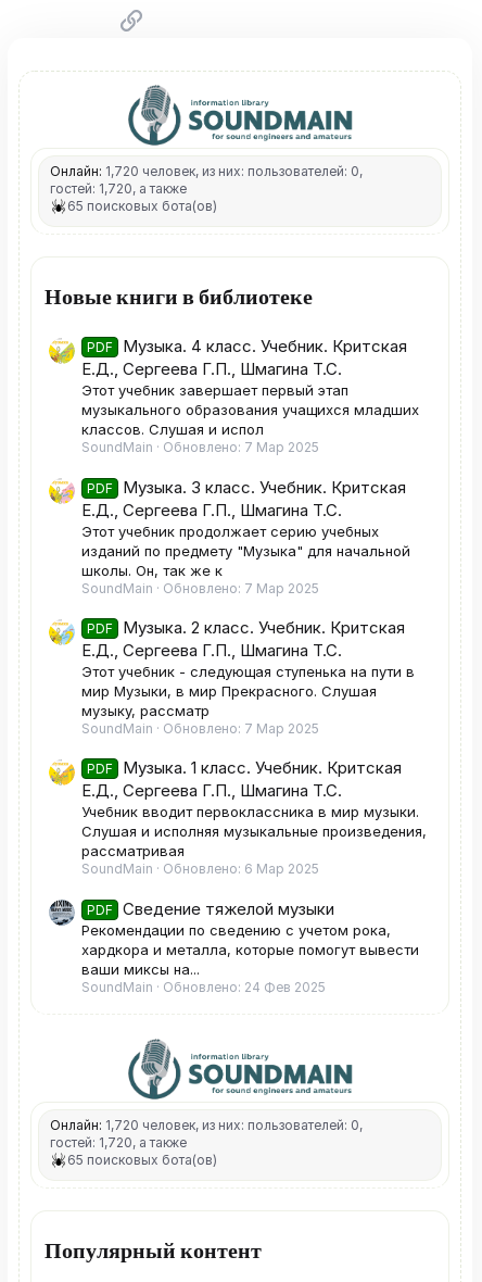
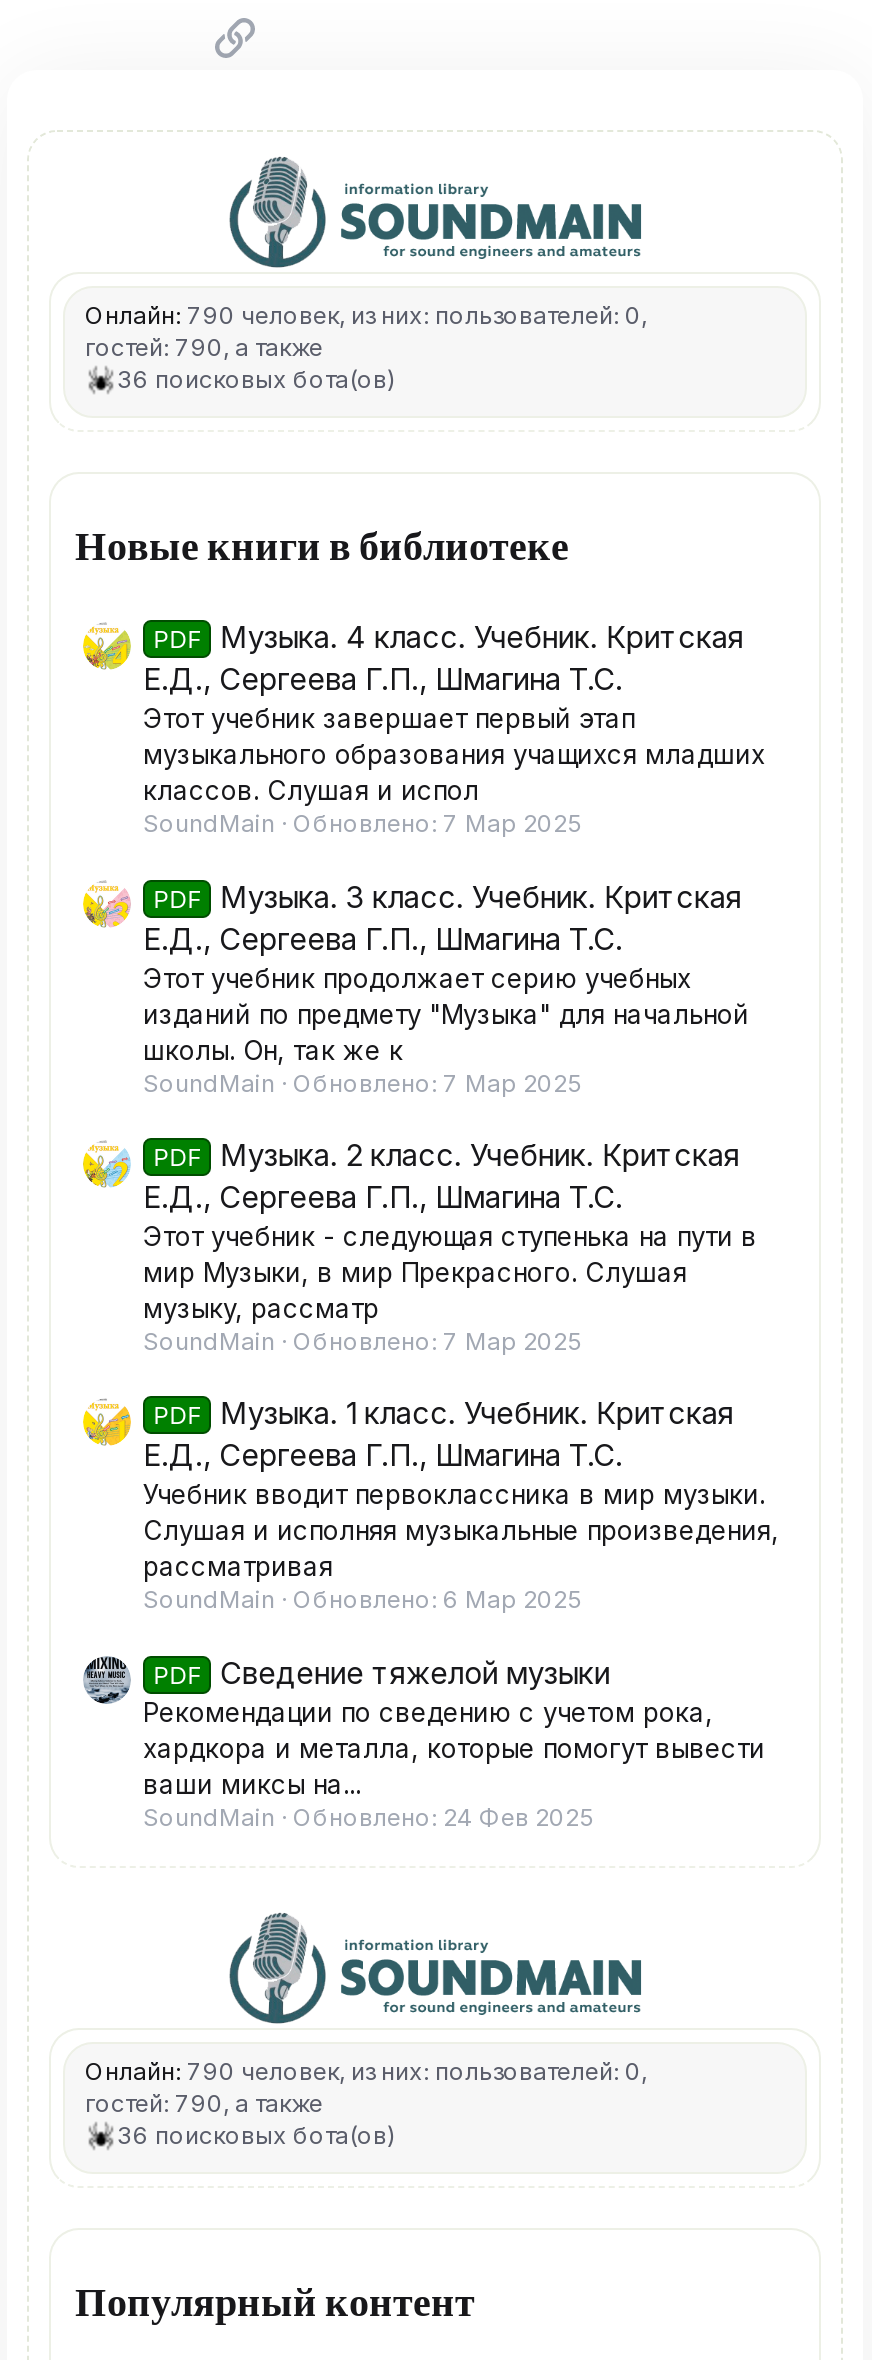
- Онлайн: 1,720 человек, из них: пользователей: 0,
+ Онлайн: 790 человек, из них: пользователей: 0,

- гостей: 1,720, а также
+ гостей: 790, а также

- 65 поисковых бота(ов)
+ 36 поисковых бота(ов)

- Онлайн: 1,720 человек, из них: пользователей: 0,
+ Онлайн: 790 человек, из них: пользователей: 0,

- гостей: 1,720, а также
+ гостей: 790, а также

- 65 поисковых бота(ов)
+ 36 поисковых бота(ов)
